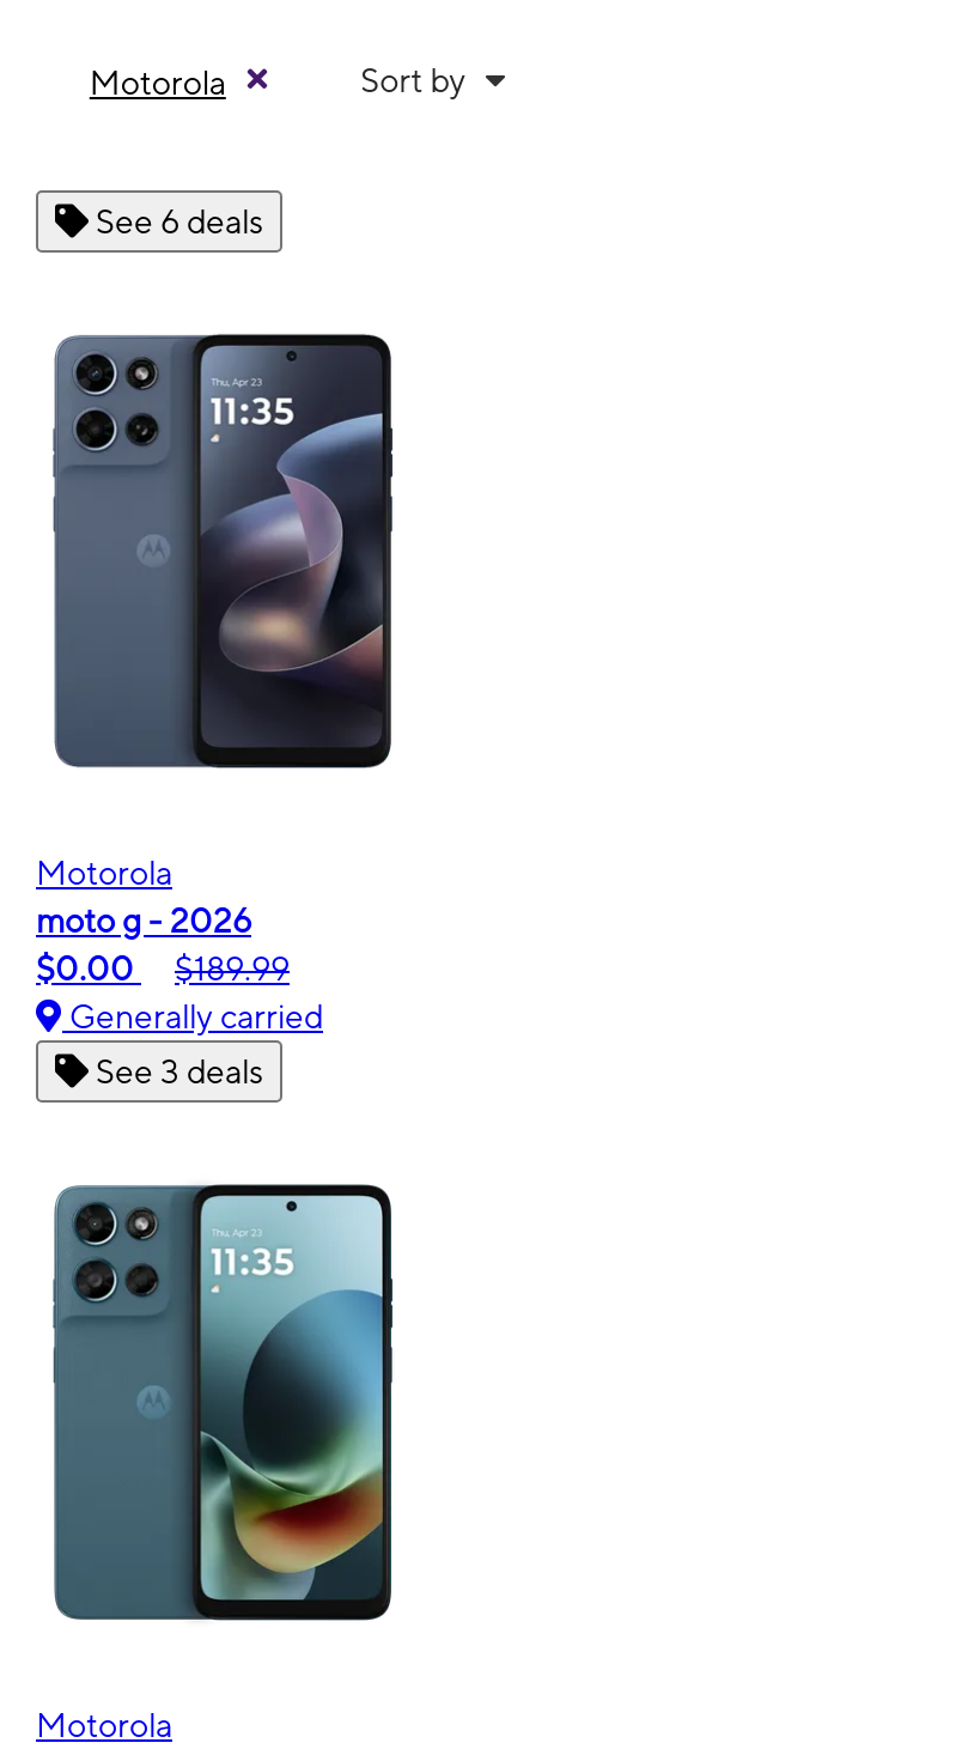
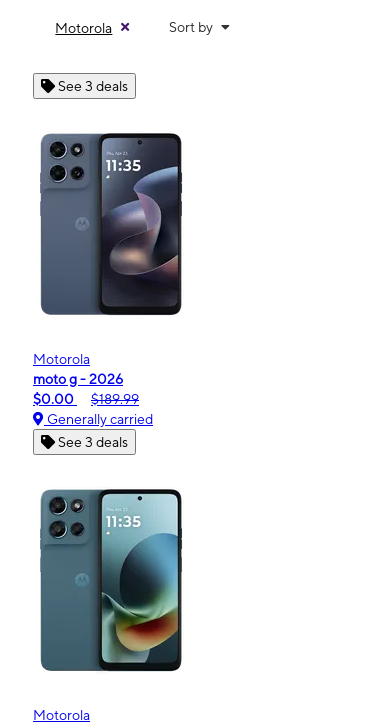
- See 6 deals
+ See 3 deals
